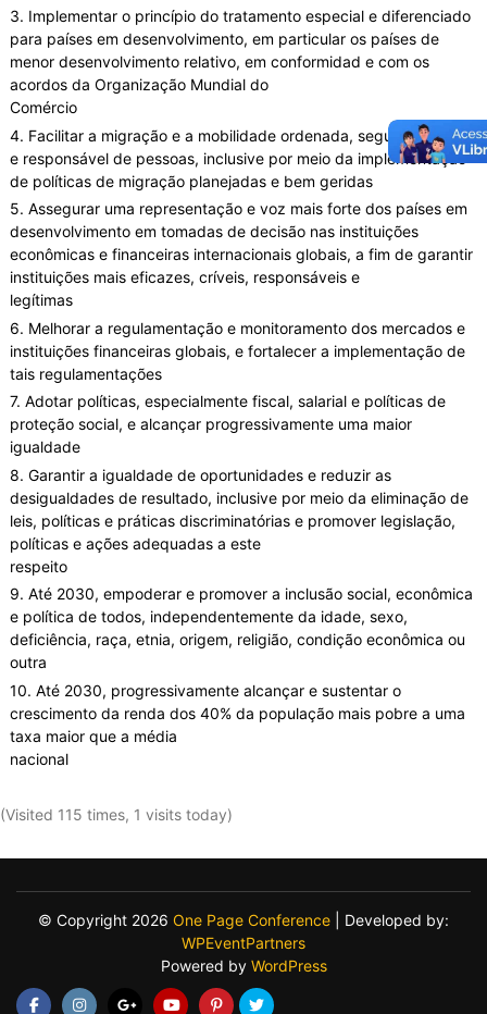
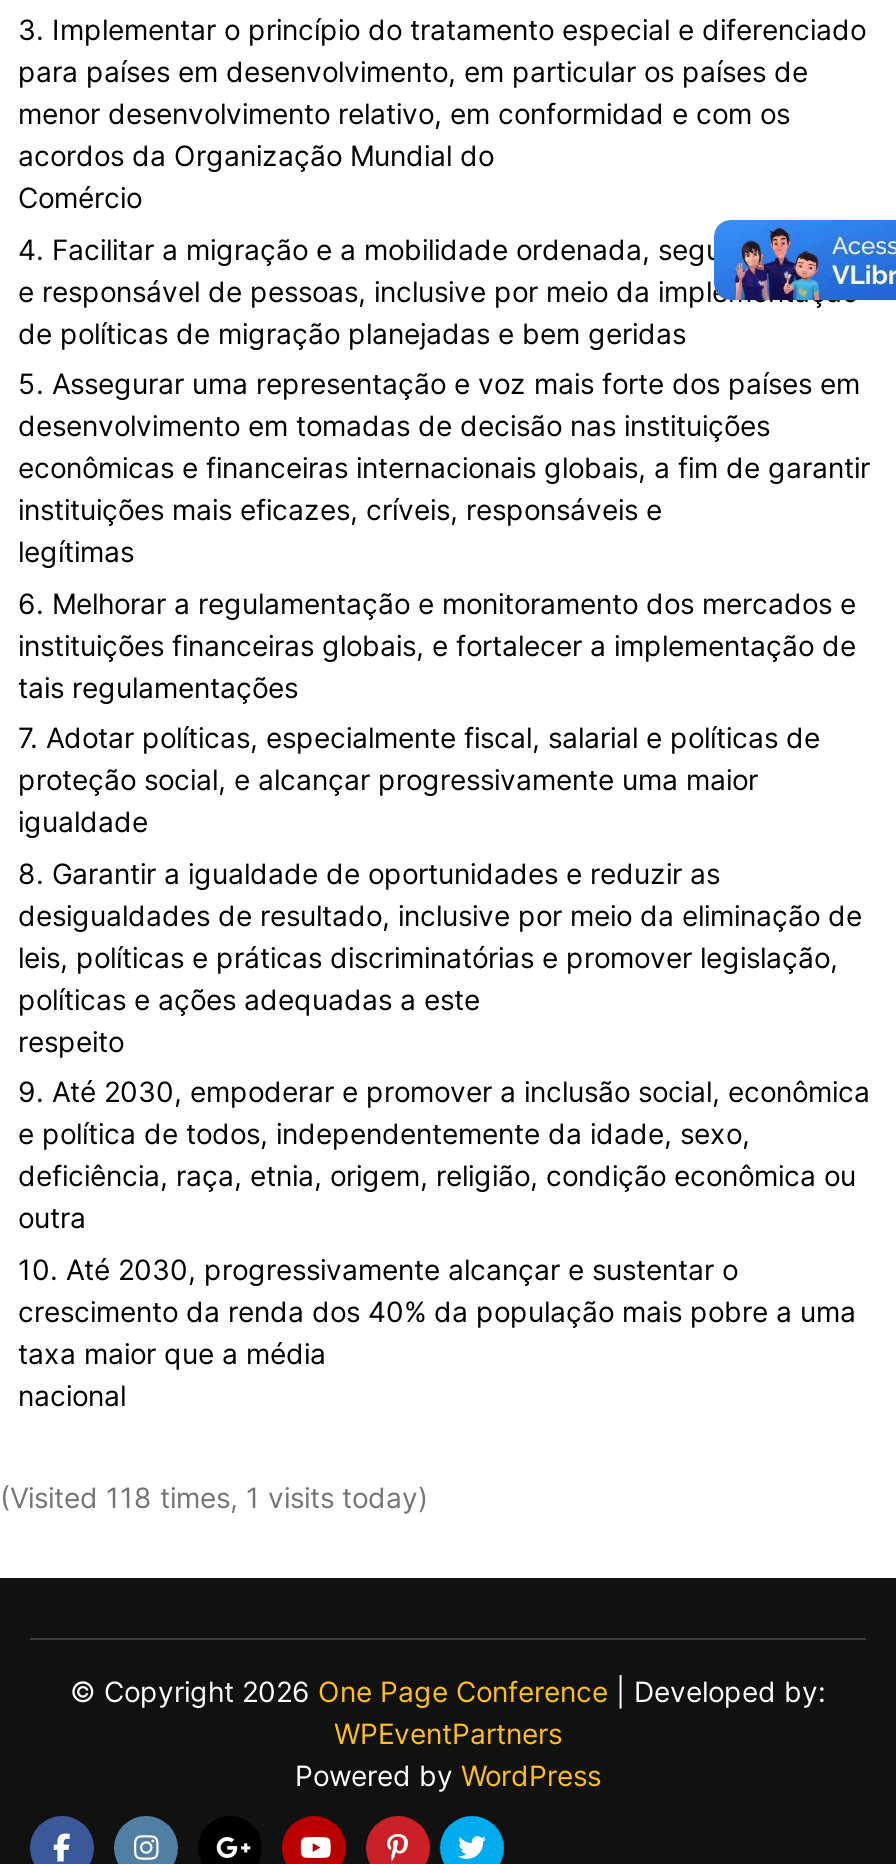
- (Visited 115 times, 1 visits today)
+ (Visited 118 times, 1 visits today)
